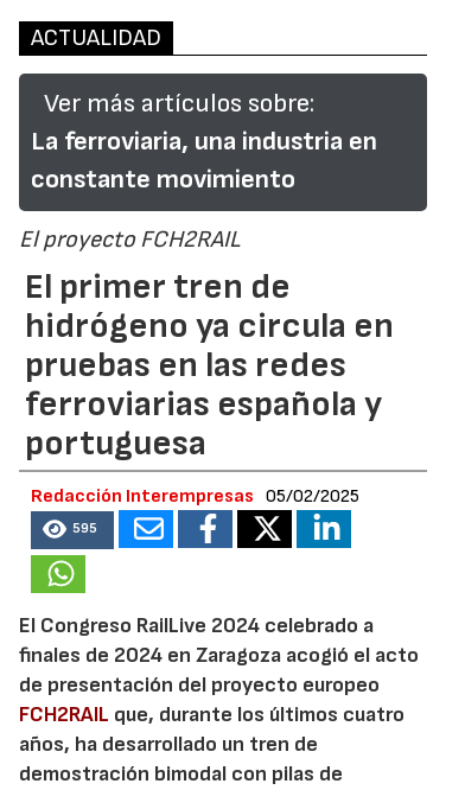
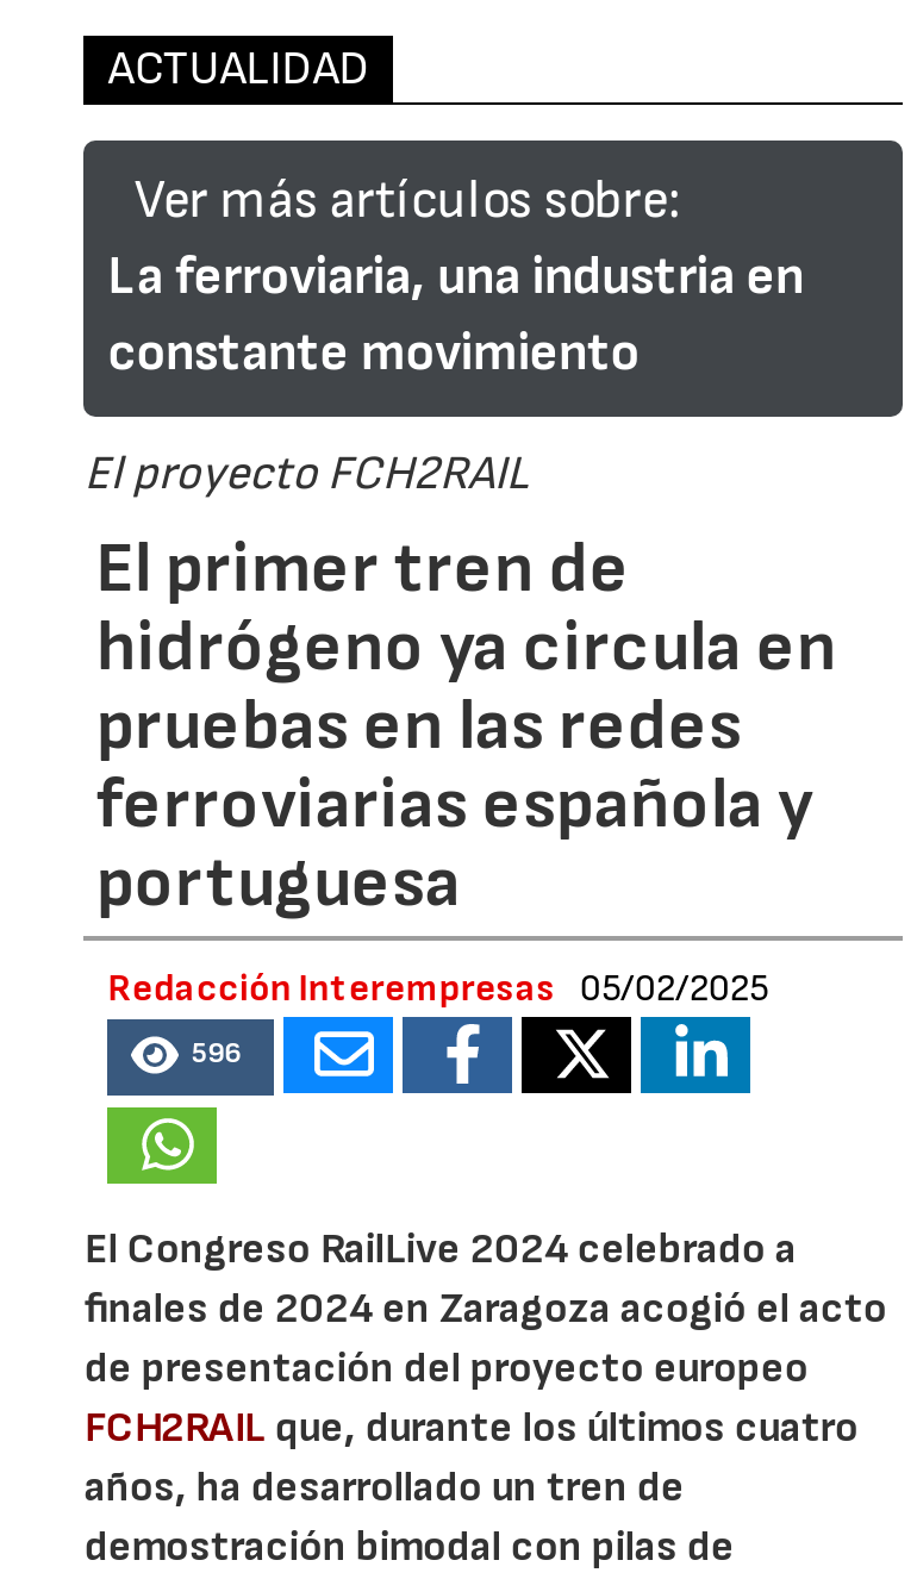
- 595
+ 596
